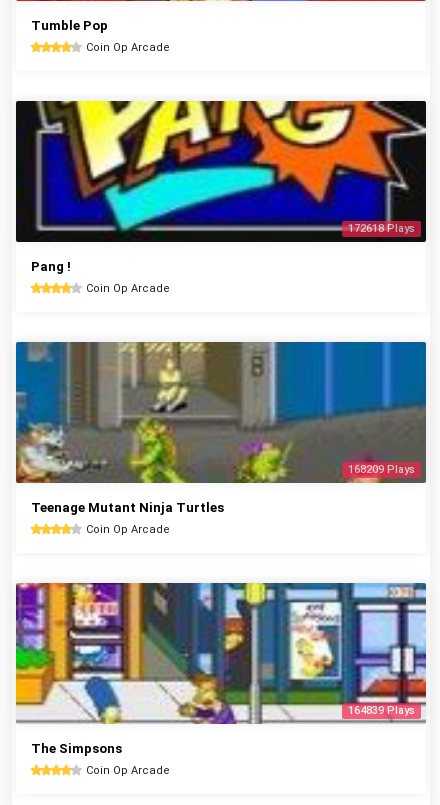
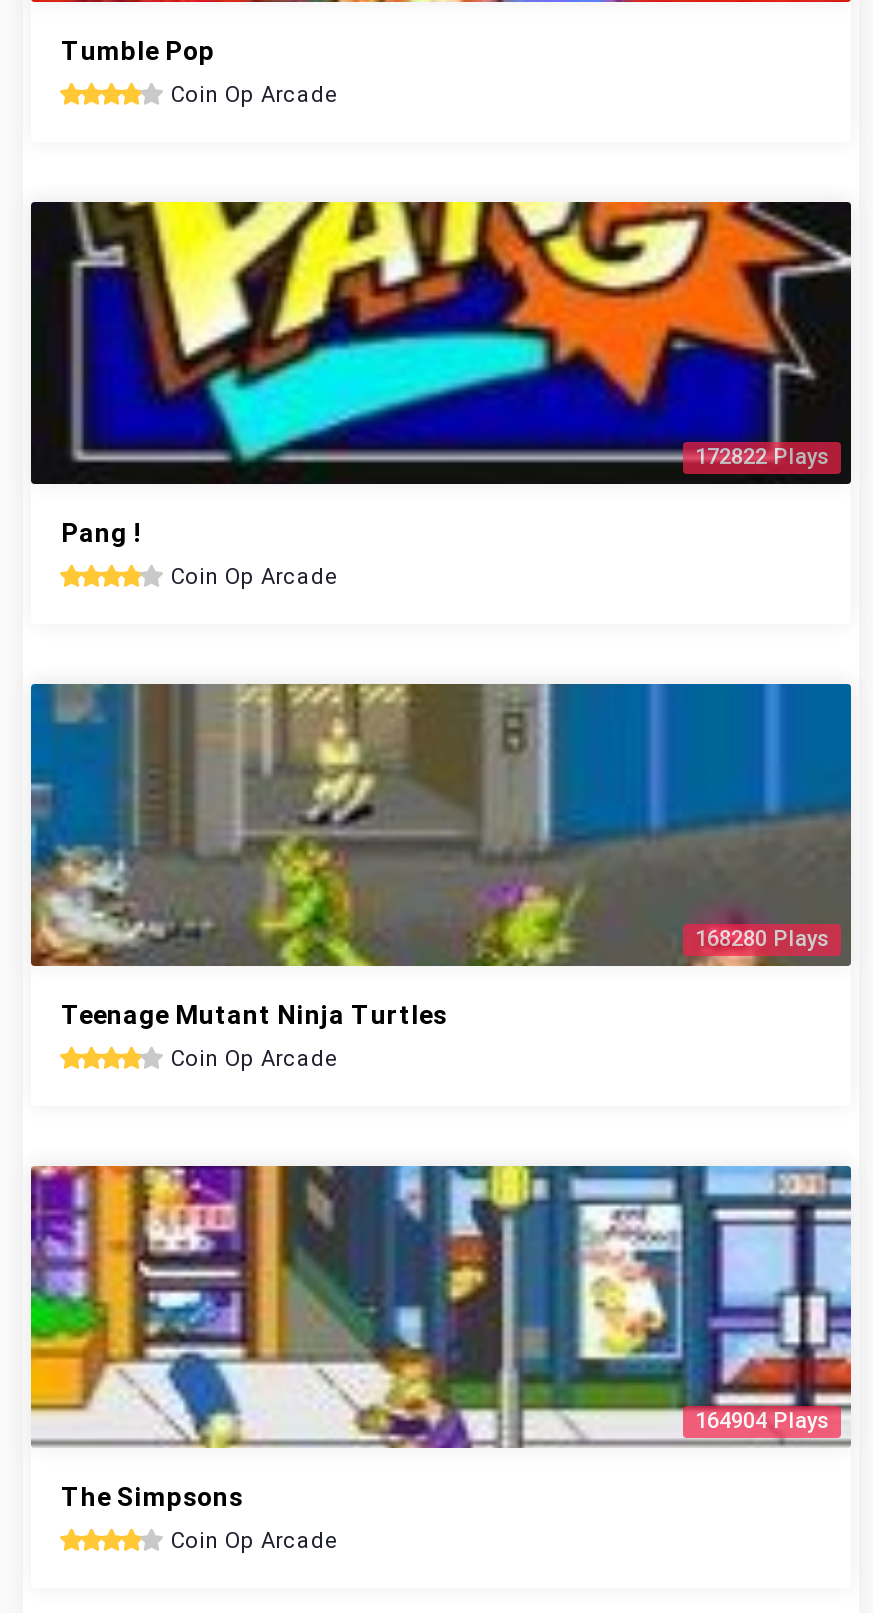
- 172618 Plays
+ 172822 Plays

- 168209 Plays
+ 168280 Plays

- 164839 Plays
+ 164904 Plays
